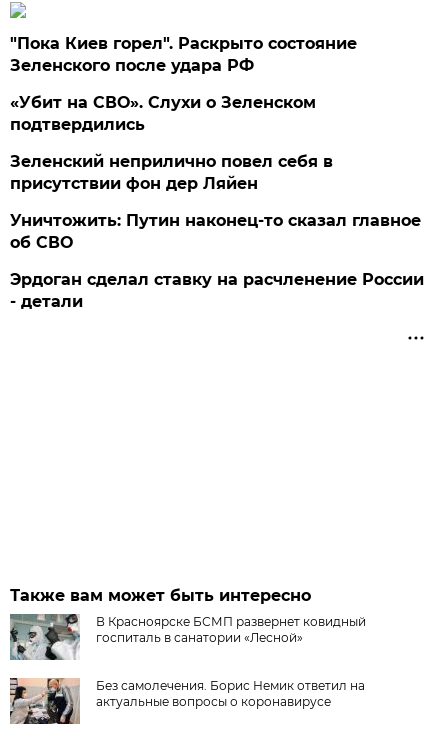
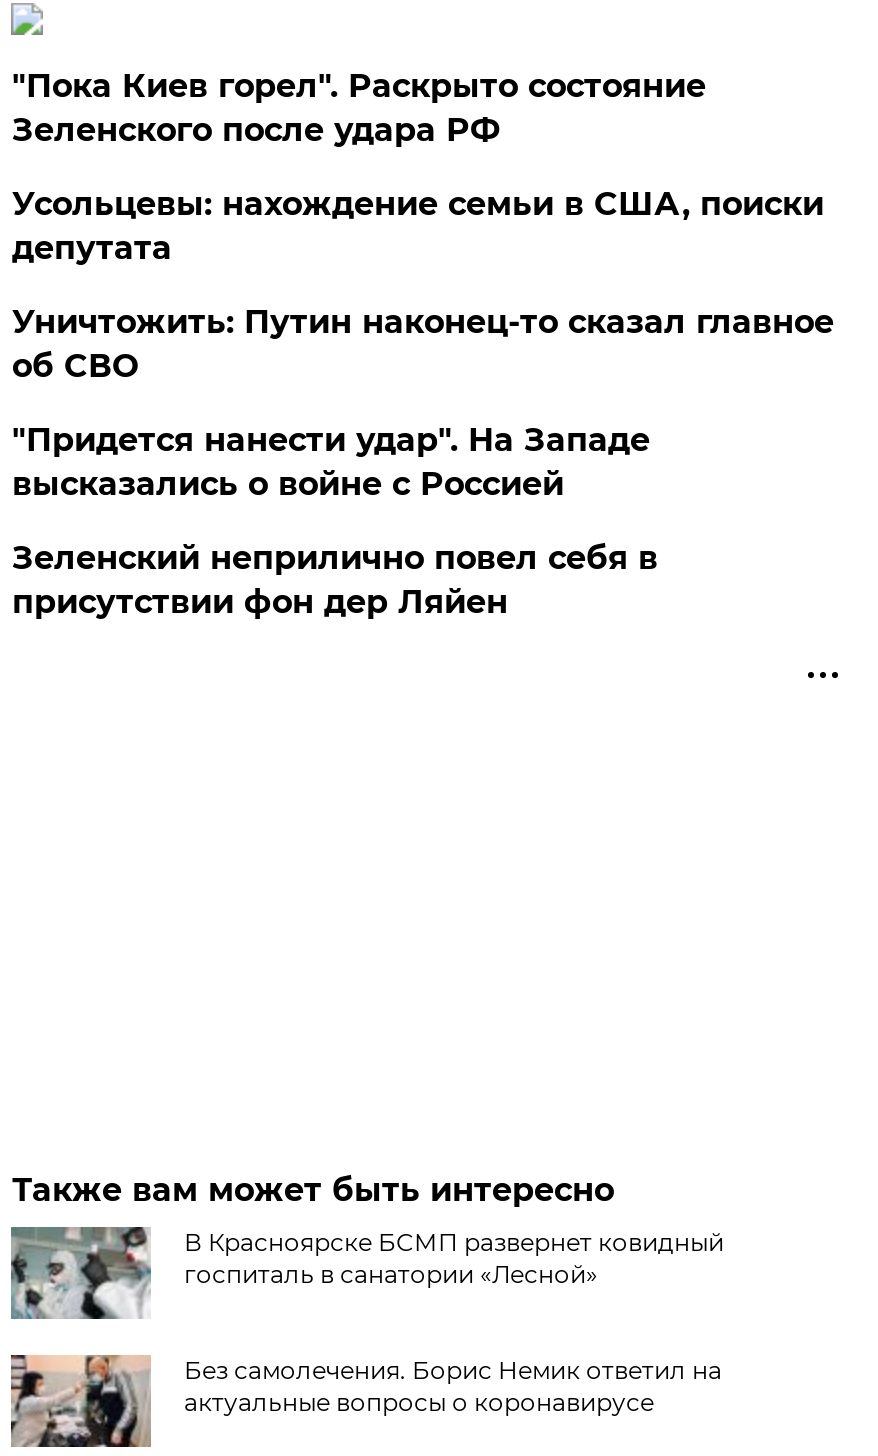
- «Убит на СВО». Слухи о Зеленском
- подтвердились
+ Усольцевы: нахождение семьи в США, поиски
+ депутата
+ "Придется нанести удар". На Западе
+ высказались о войне с Россией

moved down: Зеленский неприлично повел cебя в | присутствии фон дер Ляйен

moved up: Уничтожить: Путин наконец-то сказал главное | об СВО

- Эрдоган сделал ставку на расчленение России
- - детали
